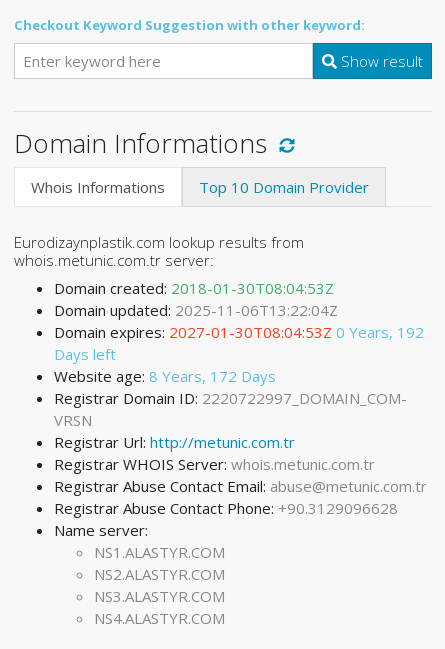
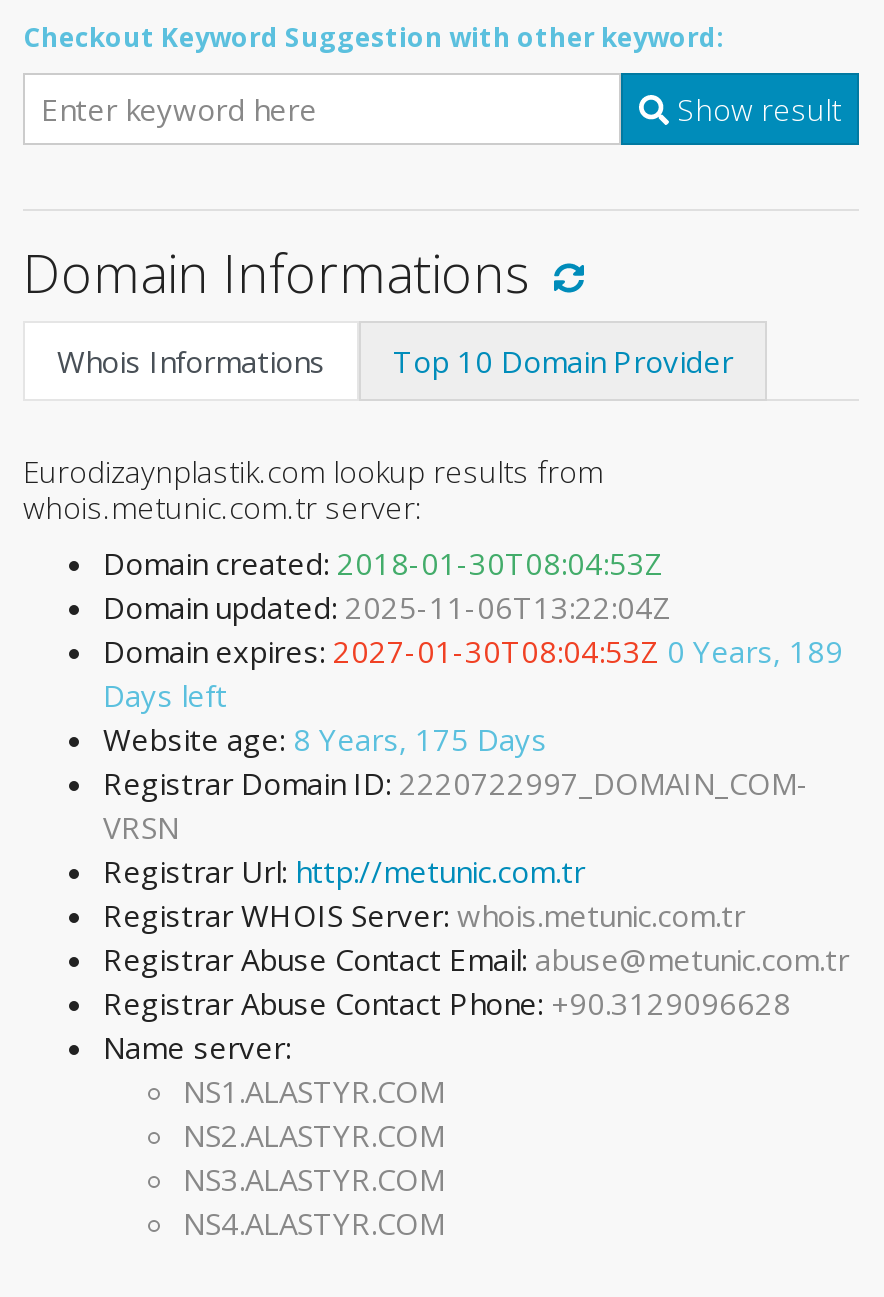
- Domain expires: 2027-01-30T08:04:53Z 0 Years, 192
+ Domain expires: 2027-01-30T08:04:53Z 0 Years, 189

- Website age: 8 Years, 172 Days
+ Website age: 8 Years, 175 Days
